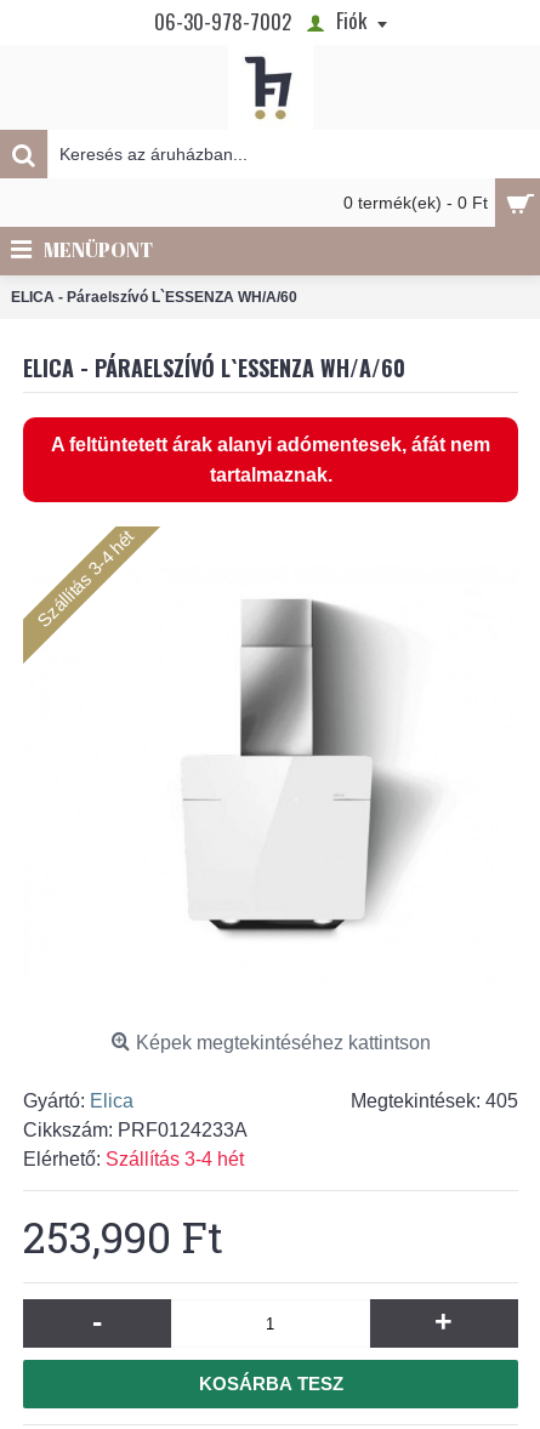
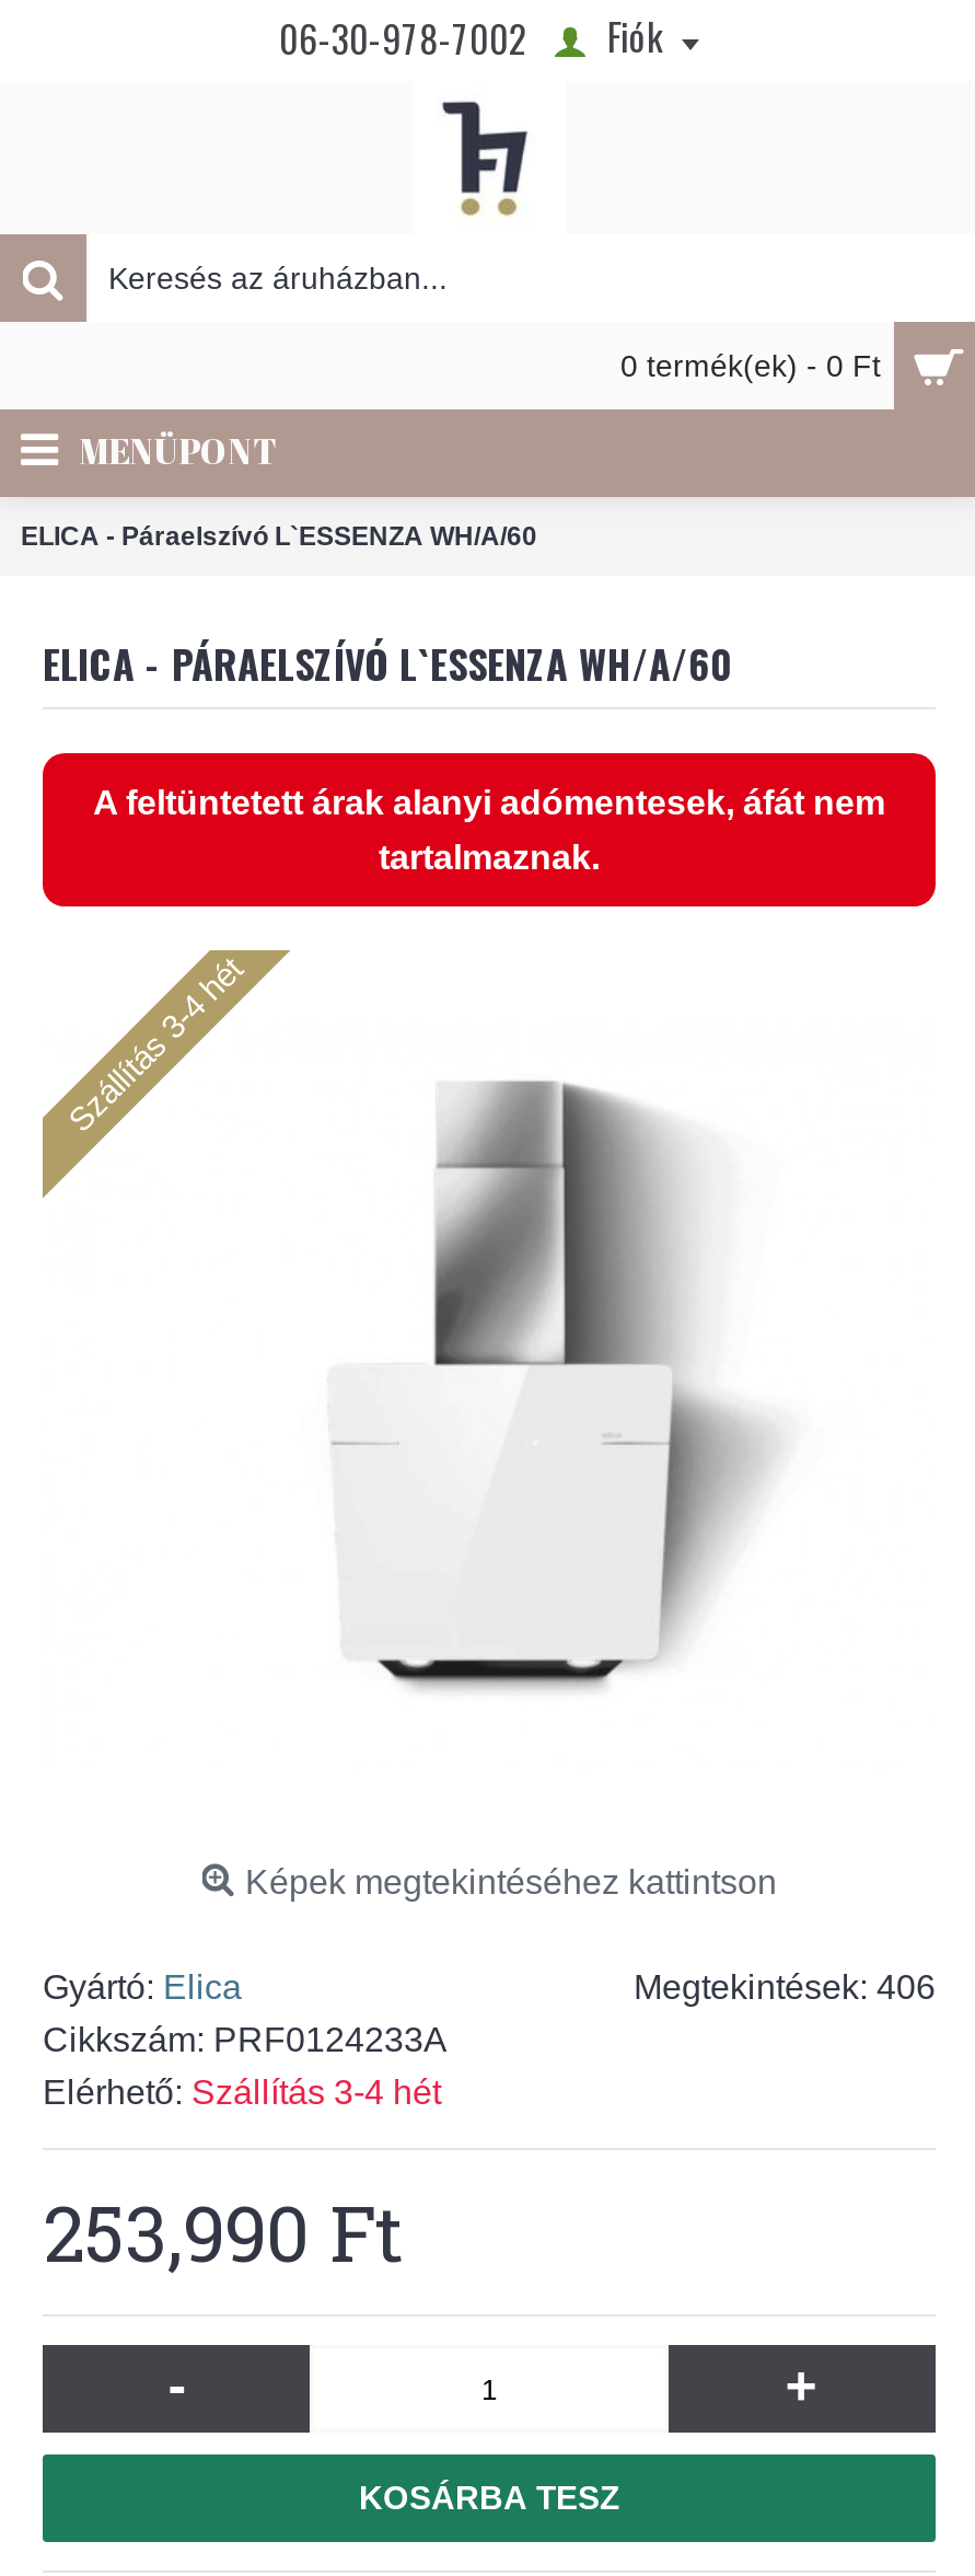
- Megtekintések: 405
+ Megtekintések: 406
